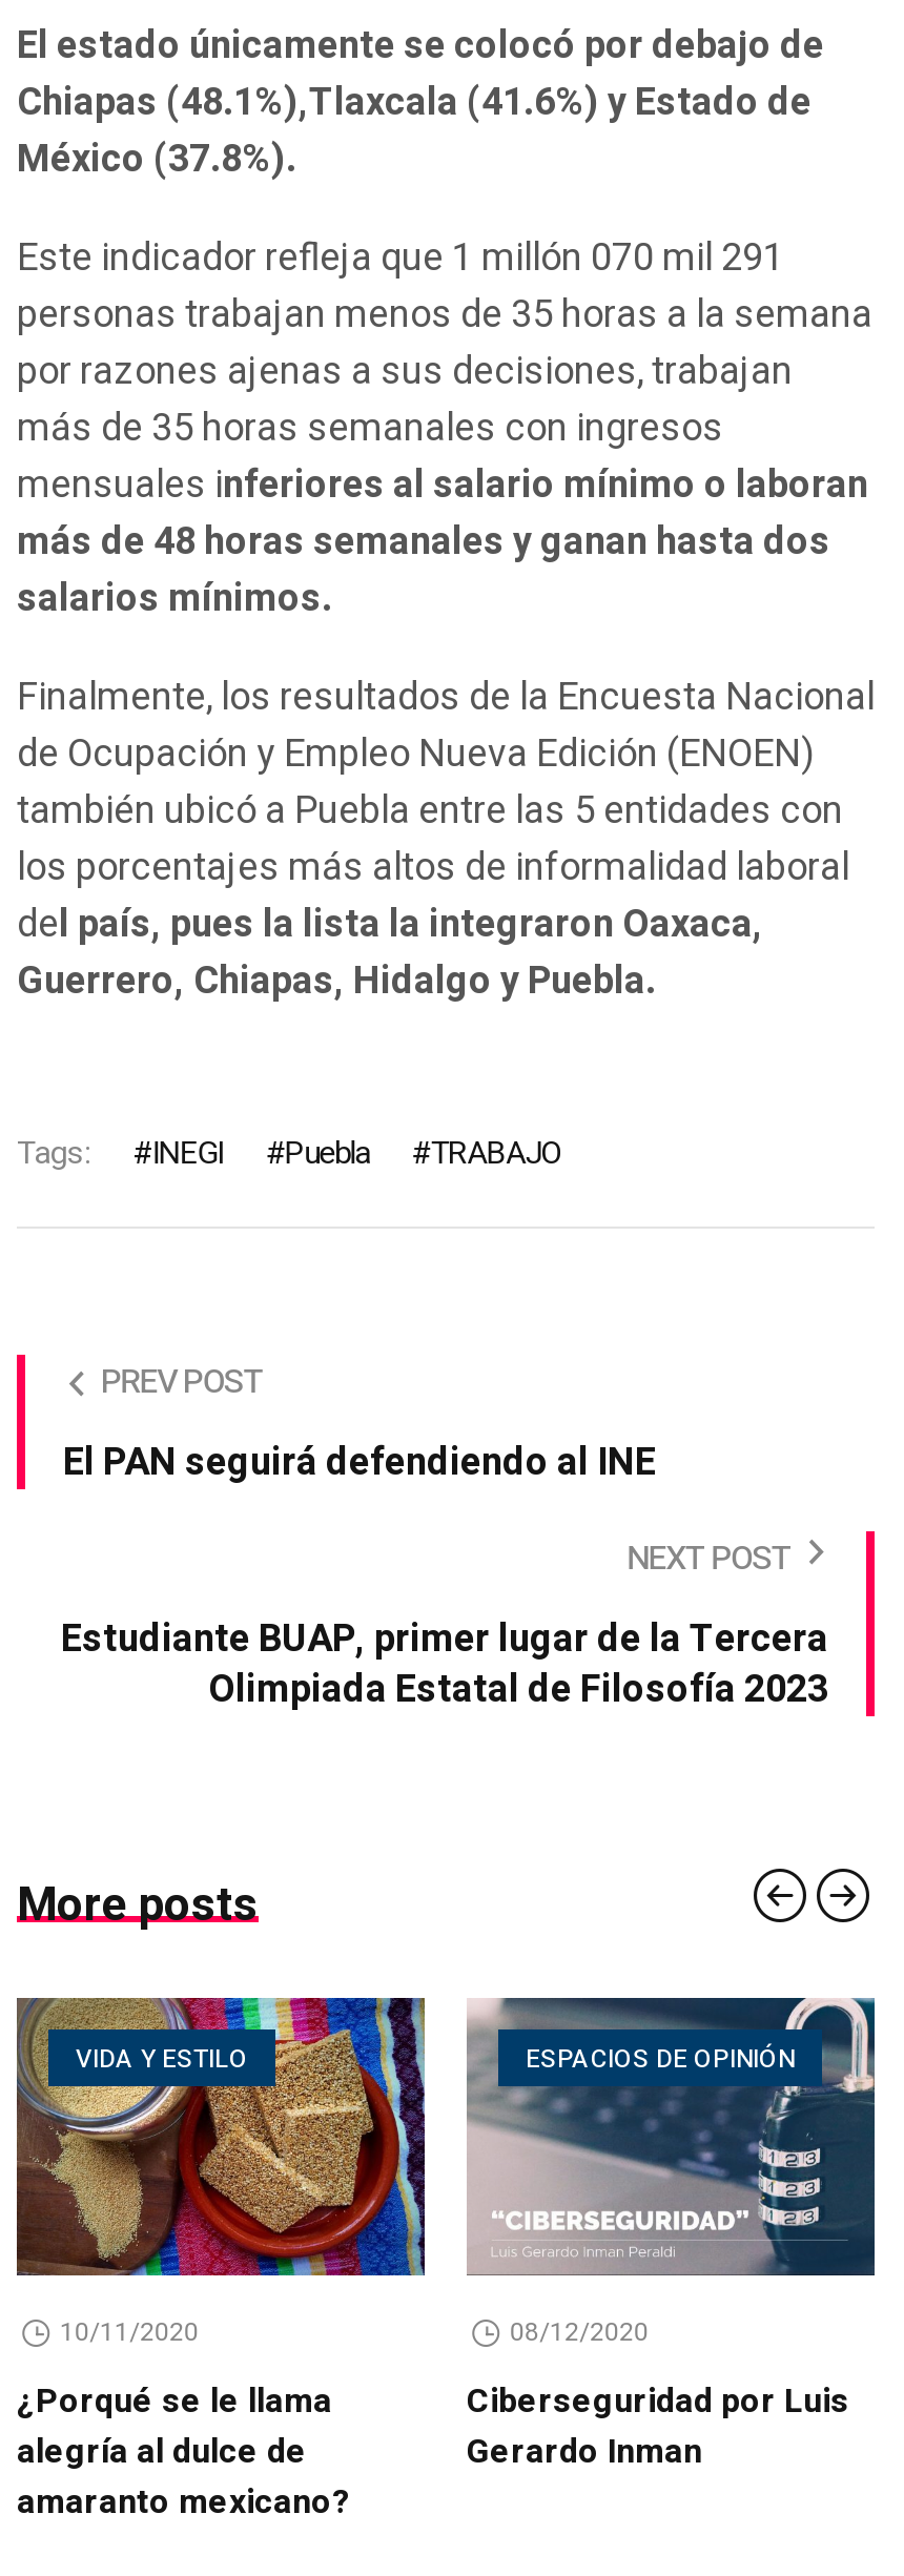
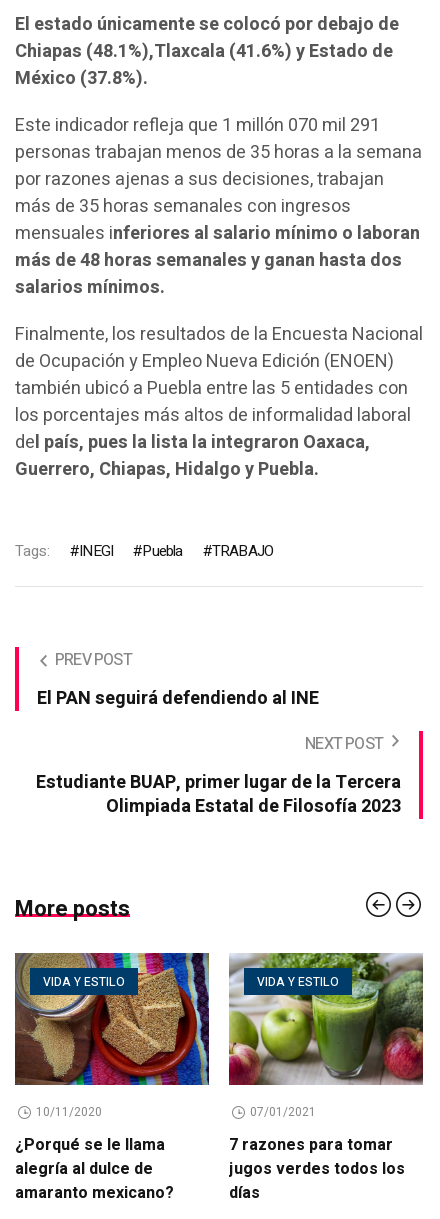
- [image]
- ESPACIOS DE OPINIÓN
+ [image]
+ VIDA Y ESTILO

- 08/12/2020
+ 07/01/2021

- Ciberseguridad por Luis
- Gerardo Inman
+ 7 razones para tomar
+ jugos verdes todos los
+ días
